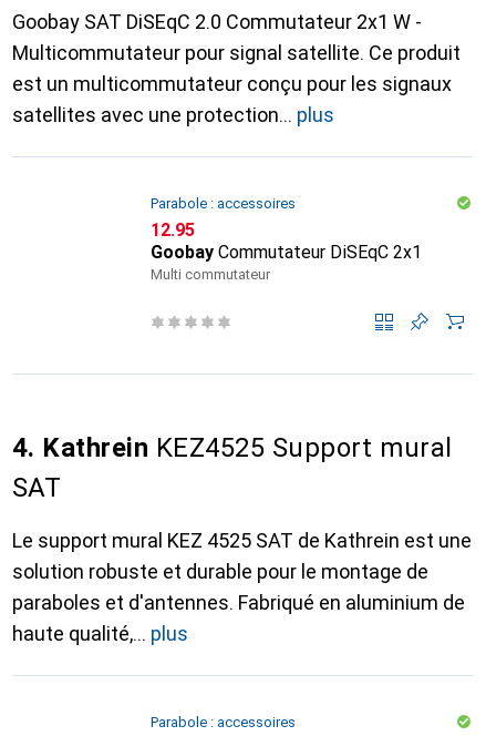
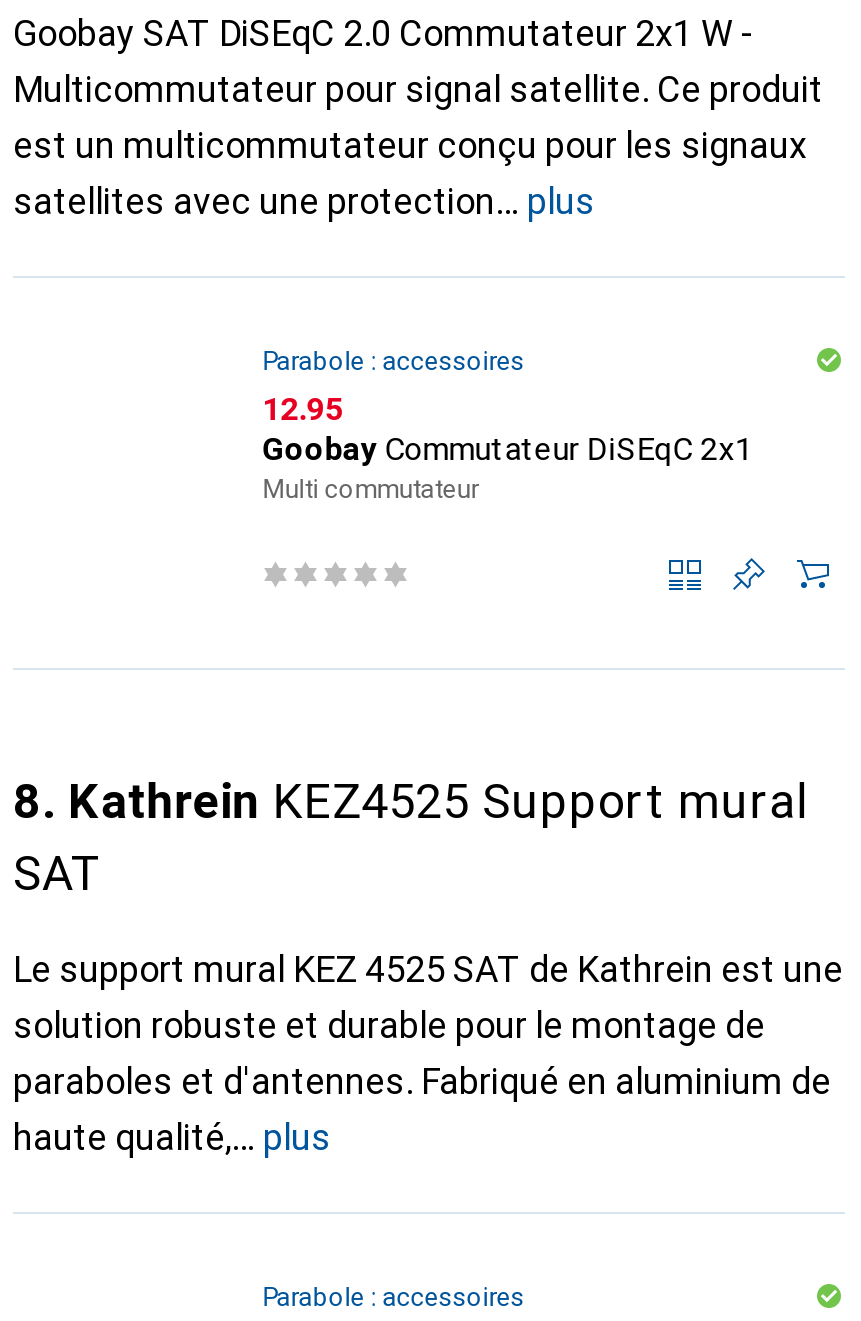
- 4. Kathrein KEZ4525 Support mural
+ 8. Kathrein KEZ4525 Support mural
